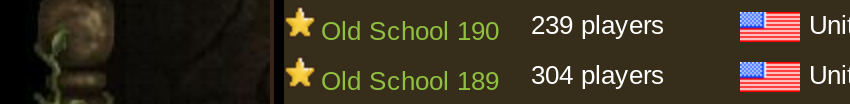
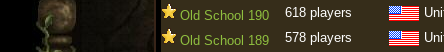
- Old School 190 239 players
+ Old School 190 618 players

- Old School 189 304 players
+ Old School 189 578 players
